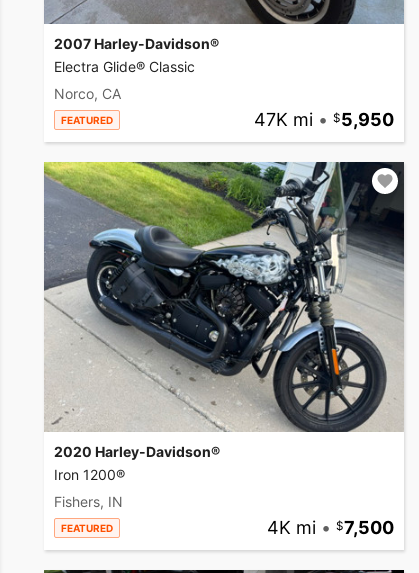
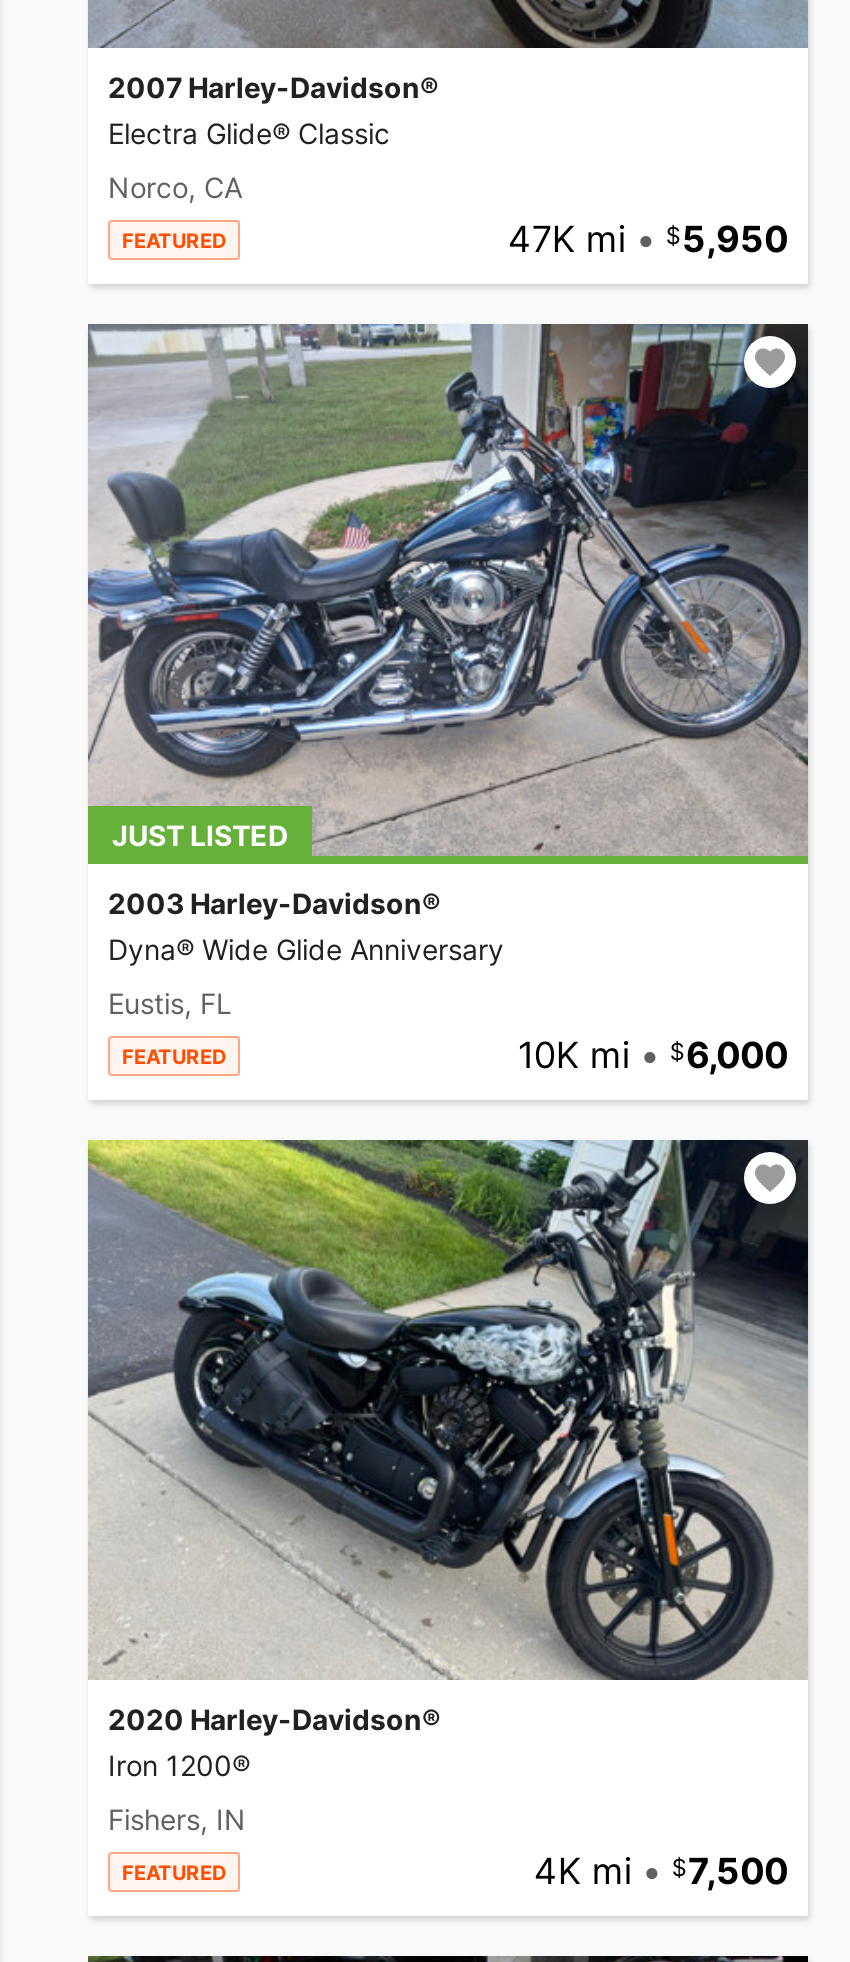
+ [image]
+ JUST LISTED
+ 2003 Harley-Davidson®
+ Dyna® Wide Glide Anniversary
+ Eustis, FL
+ FEATURED
+ 10K mi •
+ 6,000
